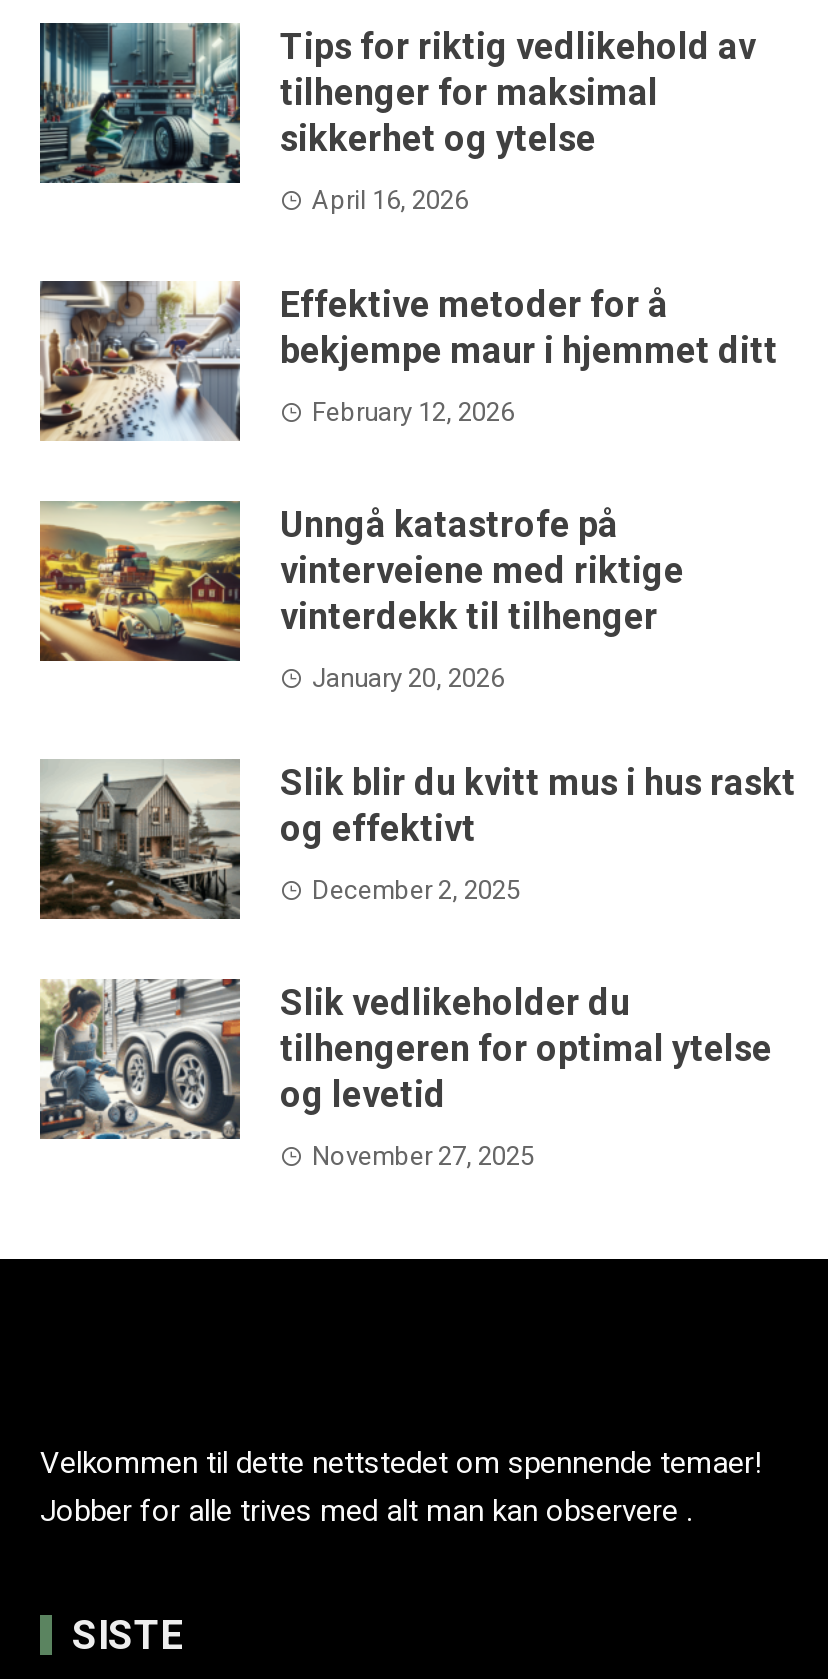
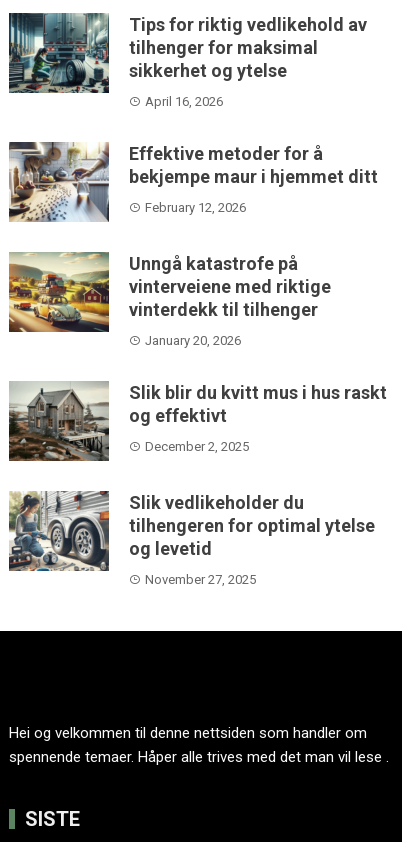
- Velkommen til dette nettstedet om spennende temaer!
- Jobber for alle trives med alt man kan observere .
+ Hei og velkommen til denne nettsiden som handler om
+ spennende temaer. Håper alle trives med det man vil lese .
